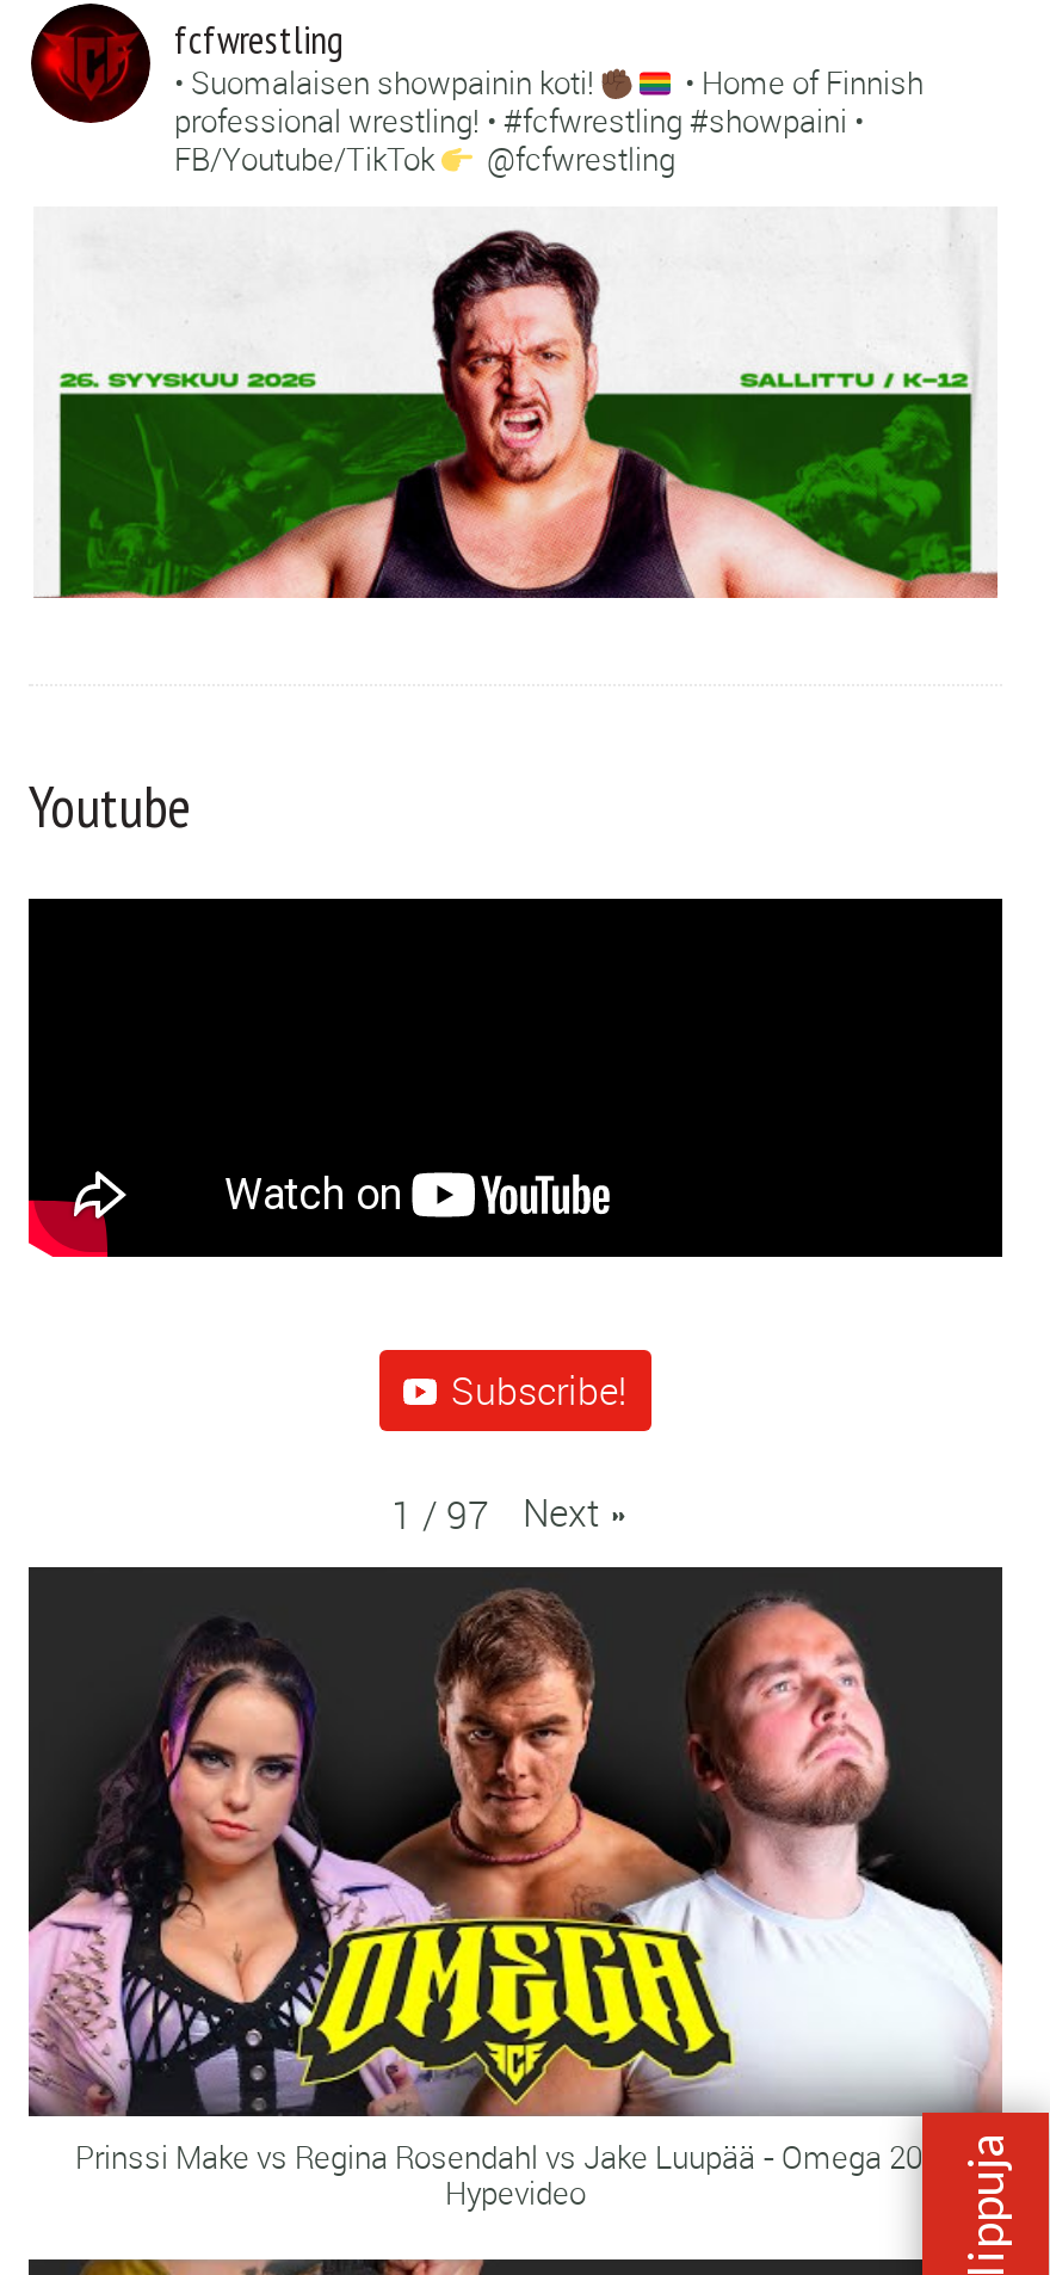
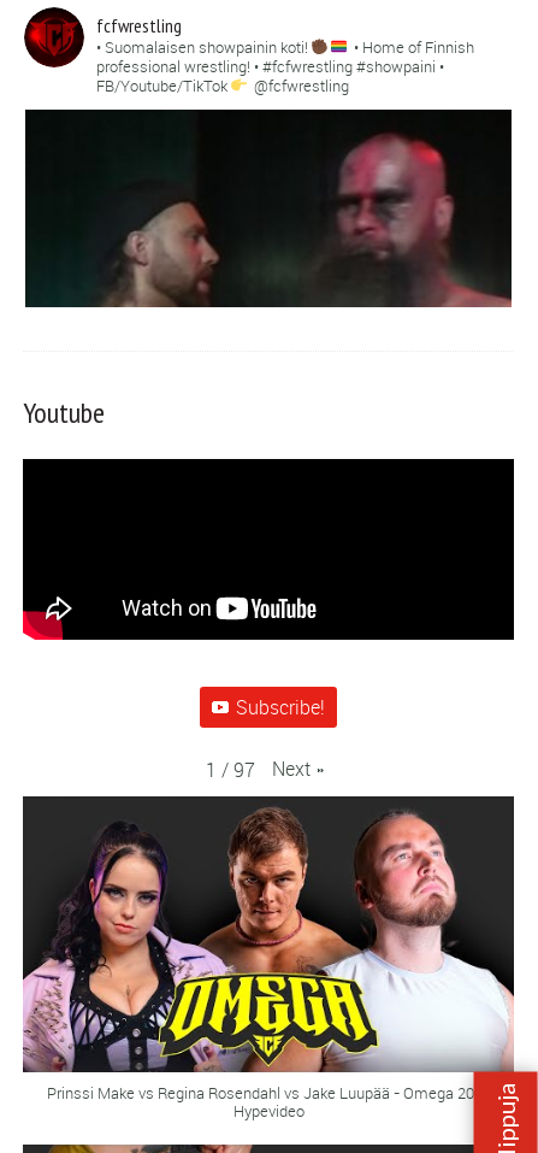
- [image]
+ [image]
